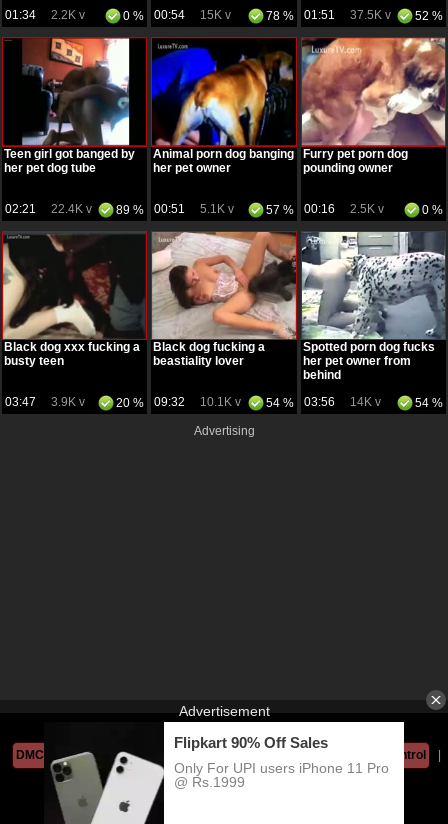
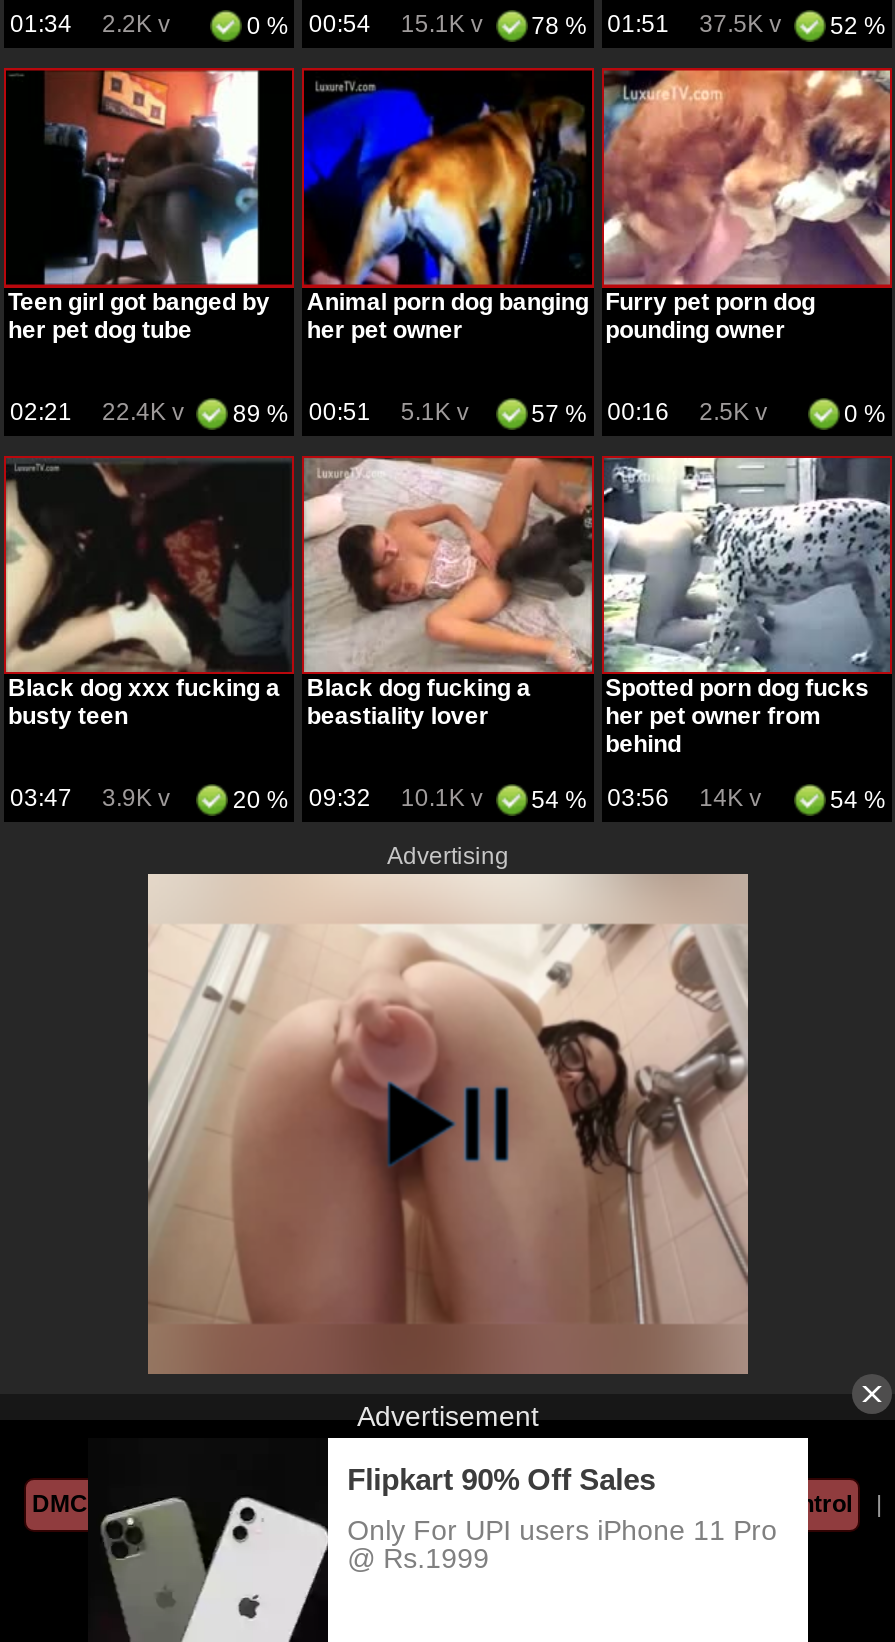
- 15K v
+ 15.1K v

+ [image]
